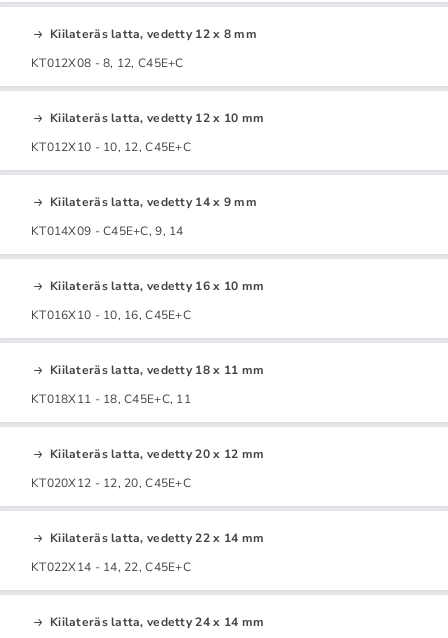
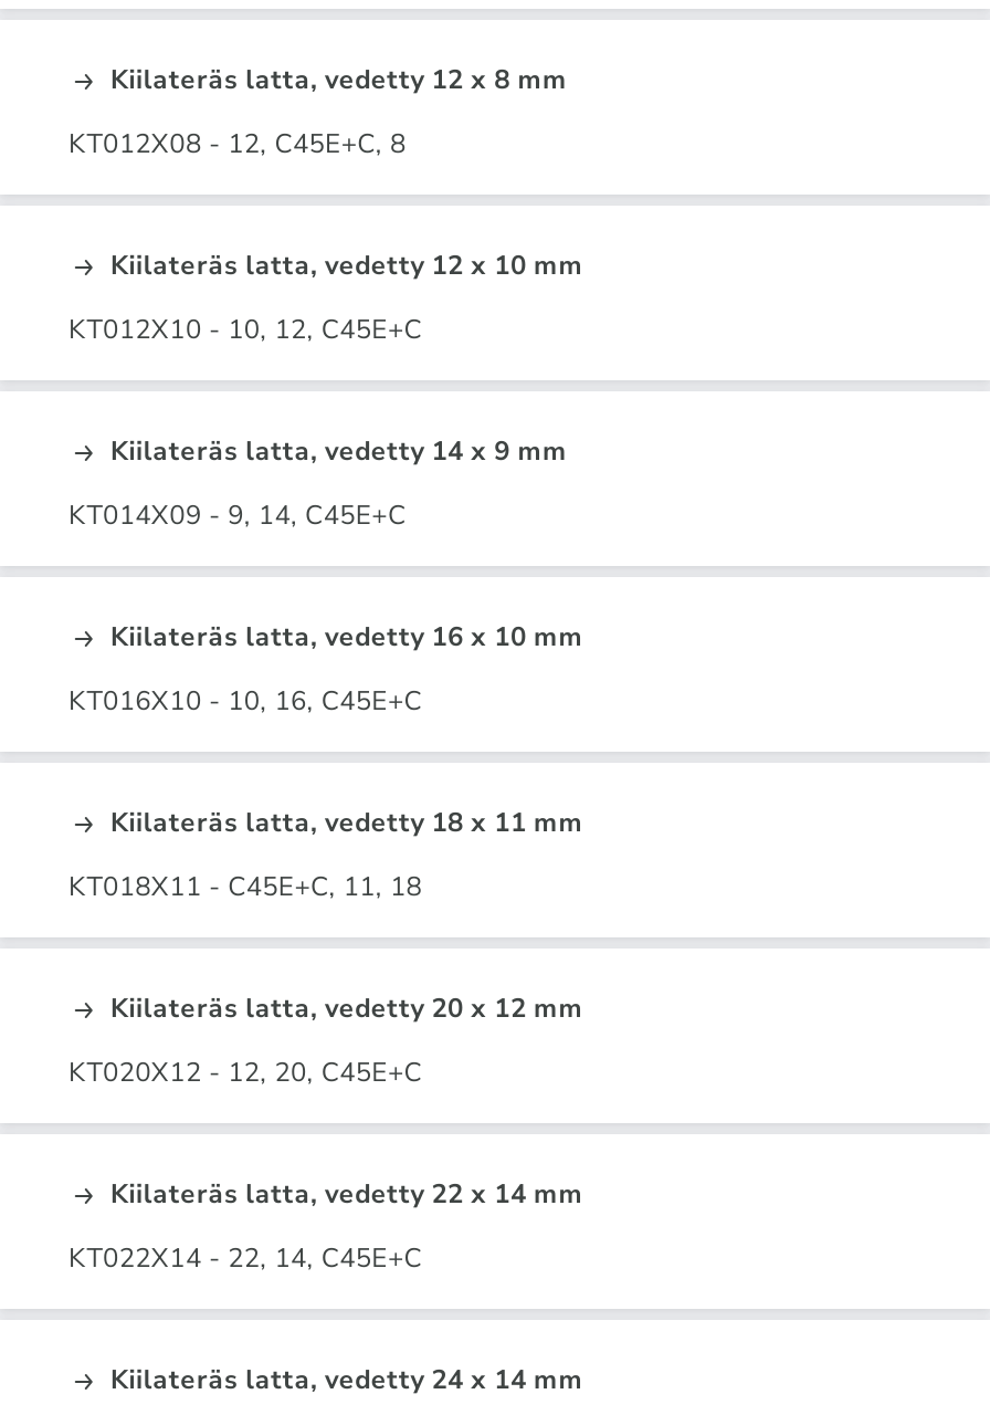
- KT012X08 - 8, 12, C45E+C
+ KT012X08 - 12, C45E+C, 8

- KT014X09 - C45E+C, 9, 14
+ KT014X09 - 9, 14, C45E+C

- KT018X11 - 18, C45E+C, 11
+ KT018X11 - C45E+C, 11, 18

- KT022X14 - 14, 22, C45E+C
+ KT022X14 - 22, 14, C45E+C
